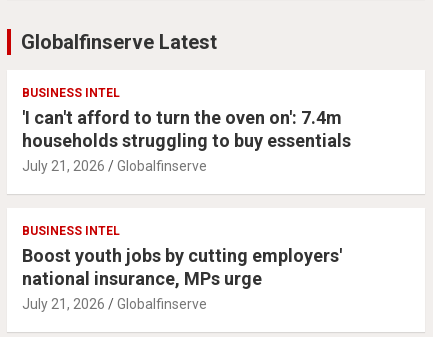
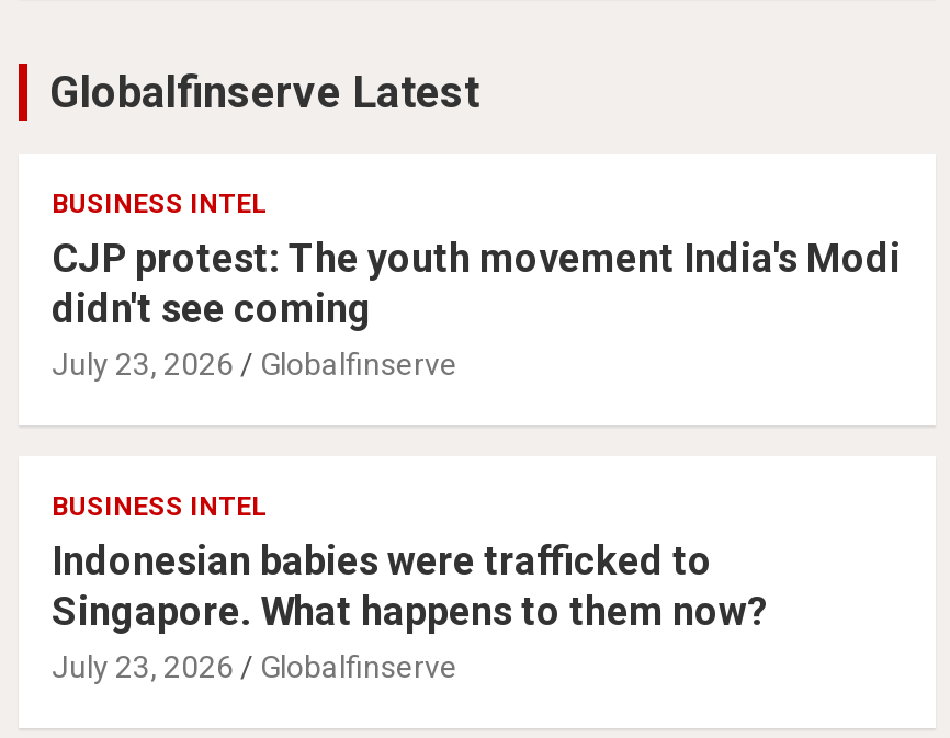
- 'I can't afford to turn the oven on': 7.4m
- households struggling to buy essentials
- July 21, 2026
+ CJP protest: The youth movement India's Modi
+ didn't see coming
+ July 23, 2026

- Boost youth jobs by cutting employers'
- national insurance, MPs urge
- July 21, 2026
+ Indonesian babies were trafficked to
+ Singapore. What happens to them now?
+ July 23, 2026
